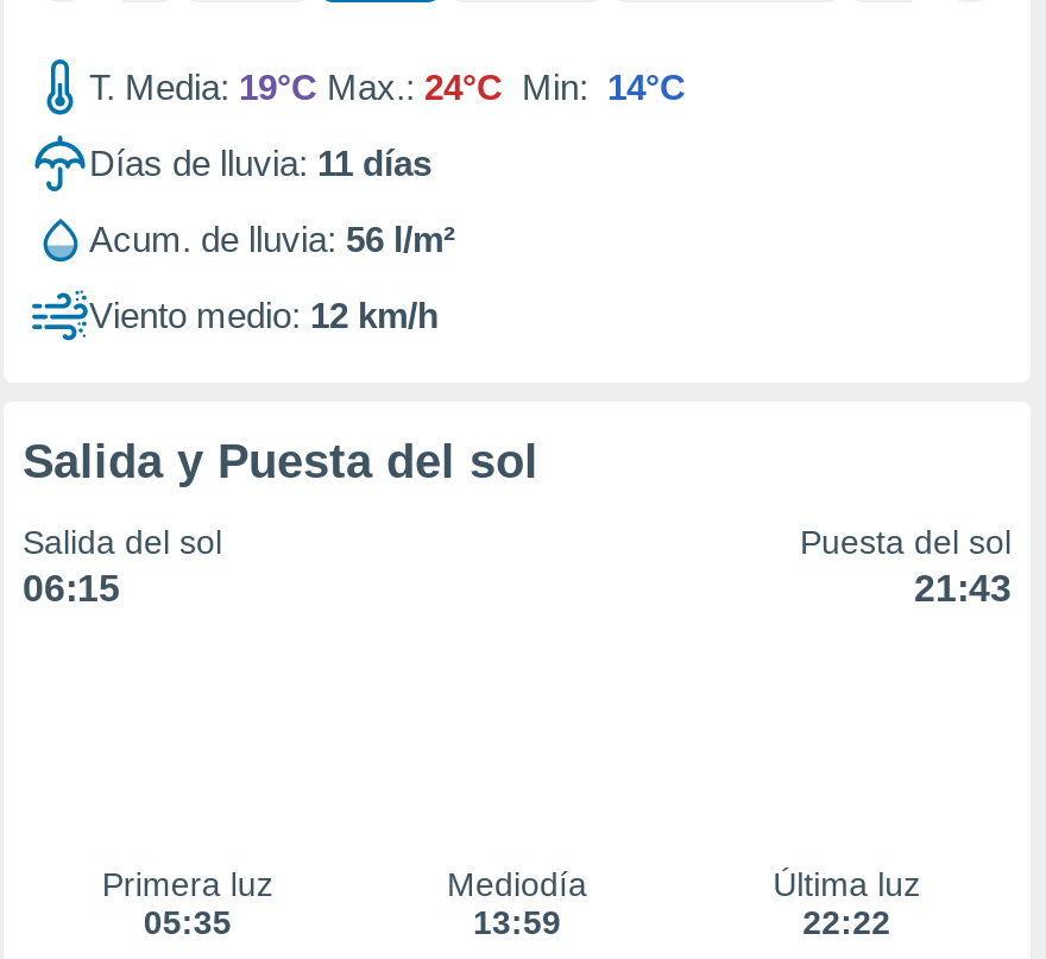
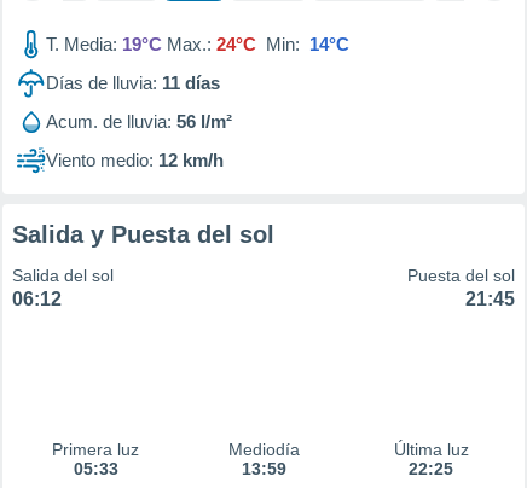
- 06:15
+ 06:12

- 21:43
+ 21:45

- 05:35
+ 05:33

- 22:22
+ 22:25
